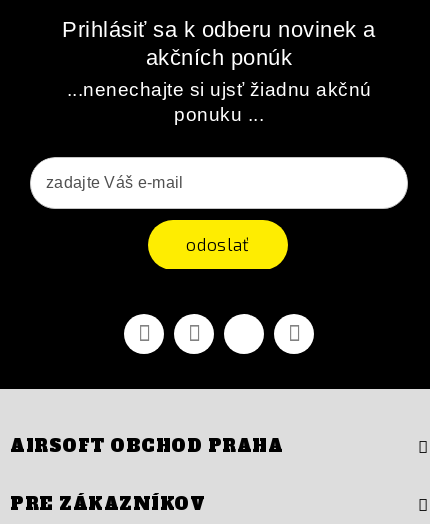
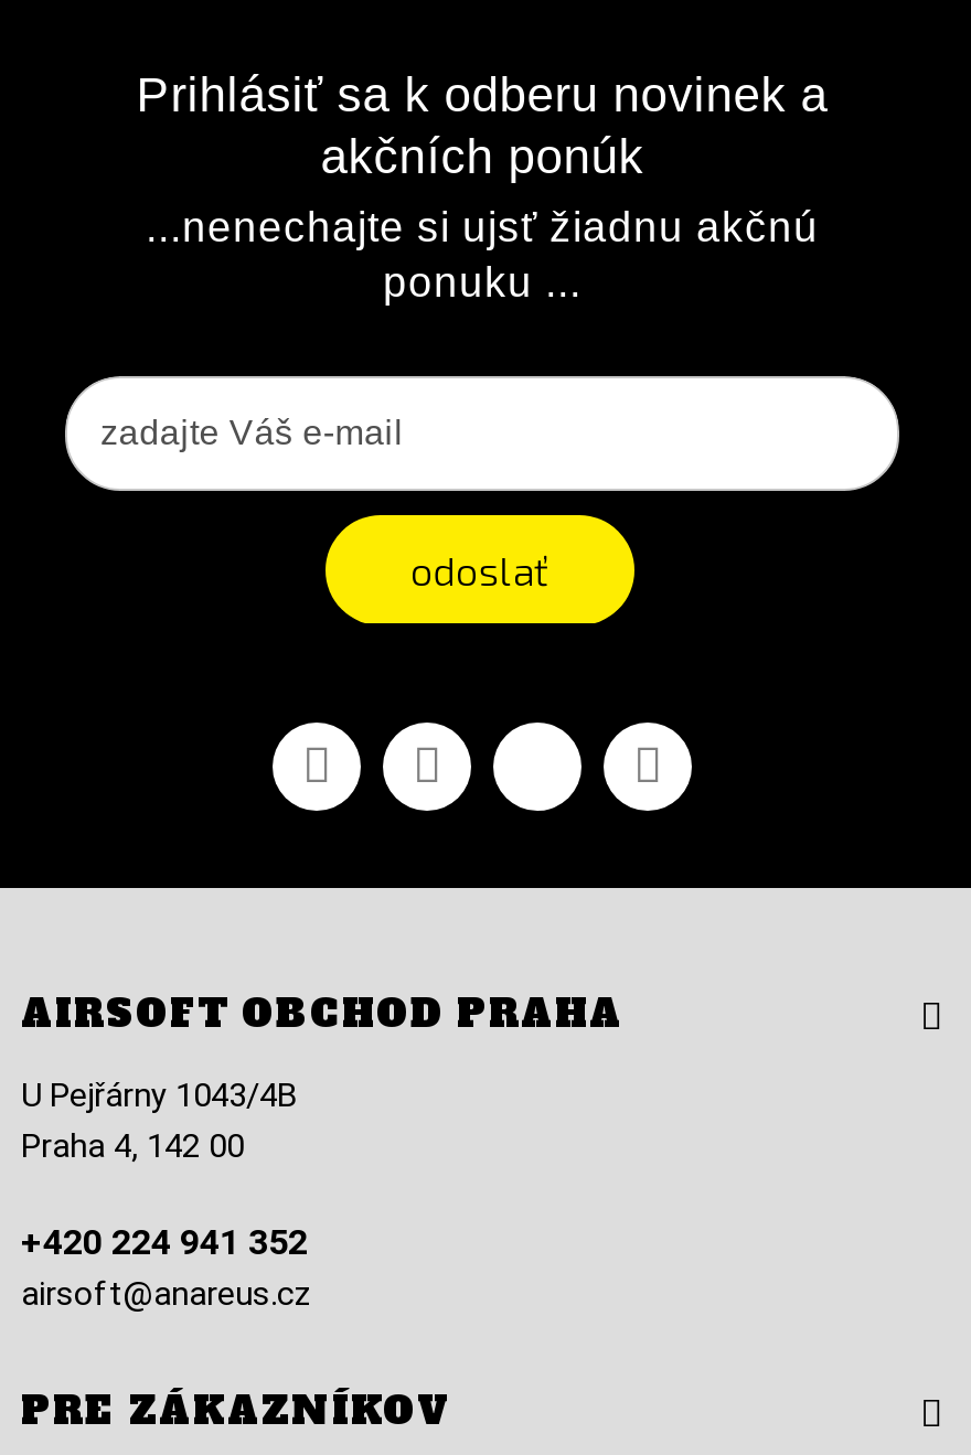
+ U Pejřárny 1043/4B
+ Praha 4, 142 00
+ +420 224 941 352
+ airsoft@anareus.cz
